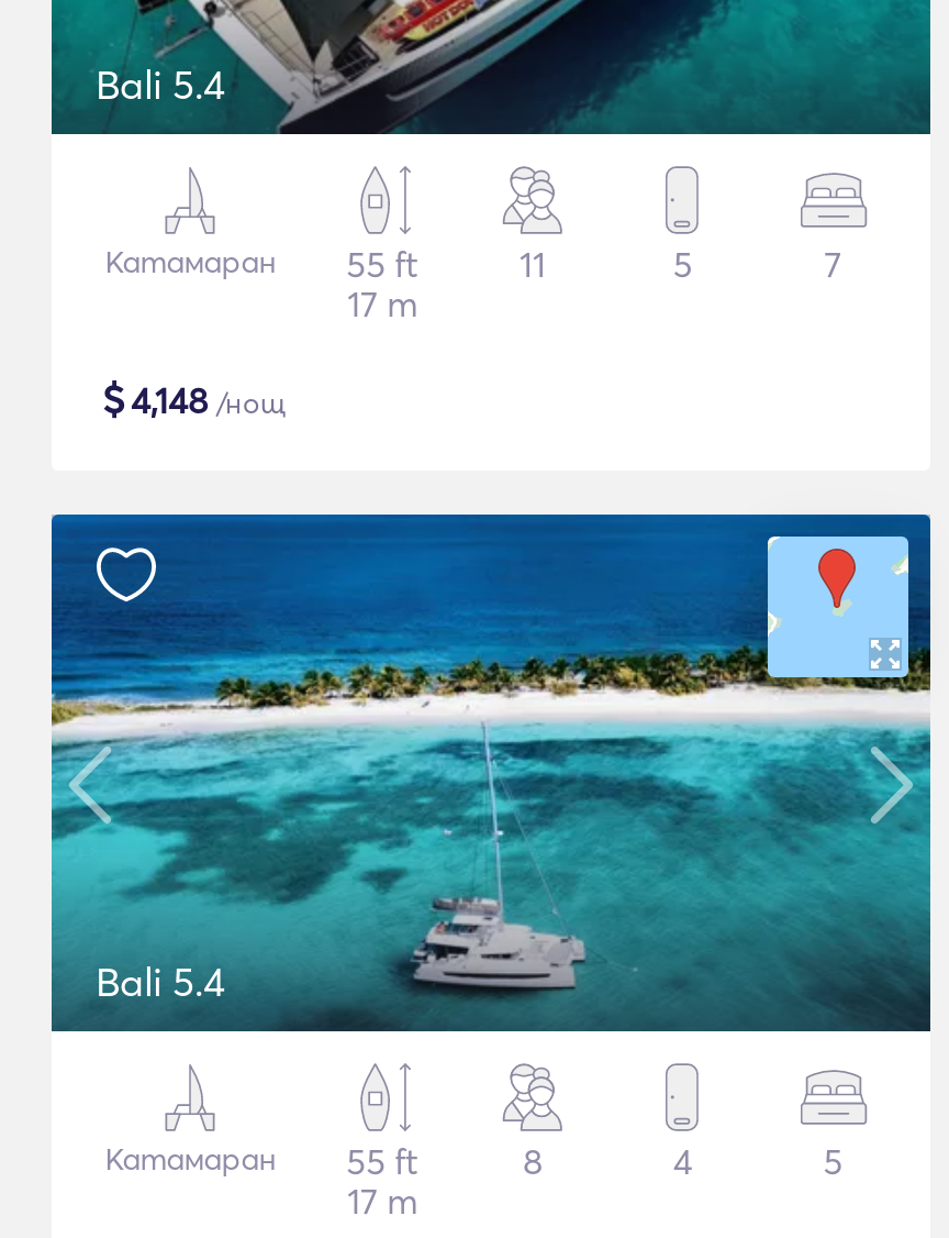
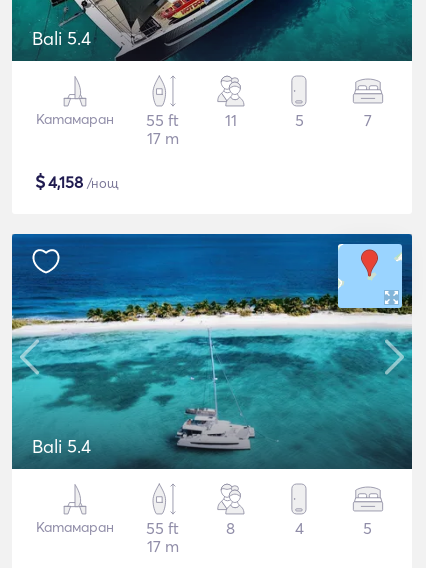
- $4,148 /нощ
+ $4,158 /нощ
